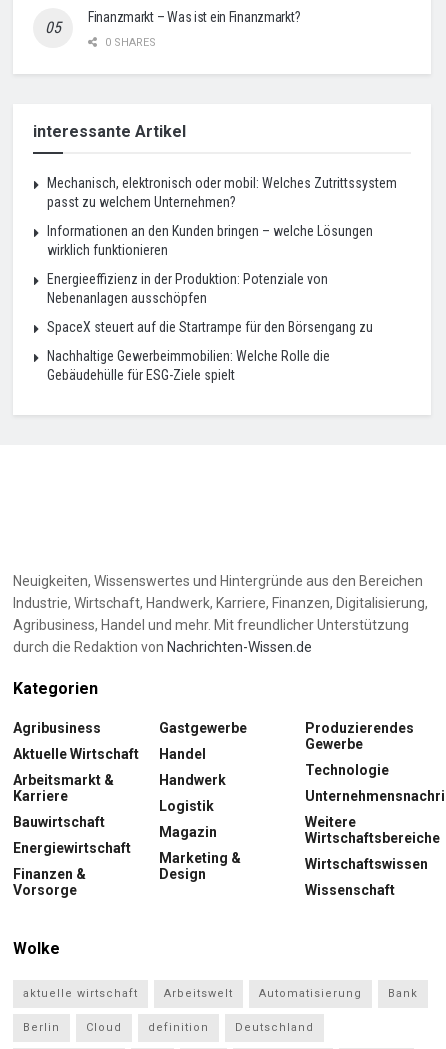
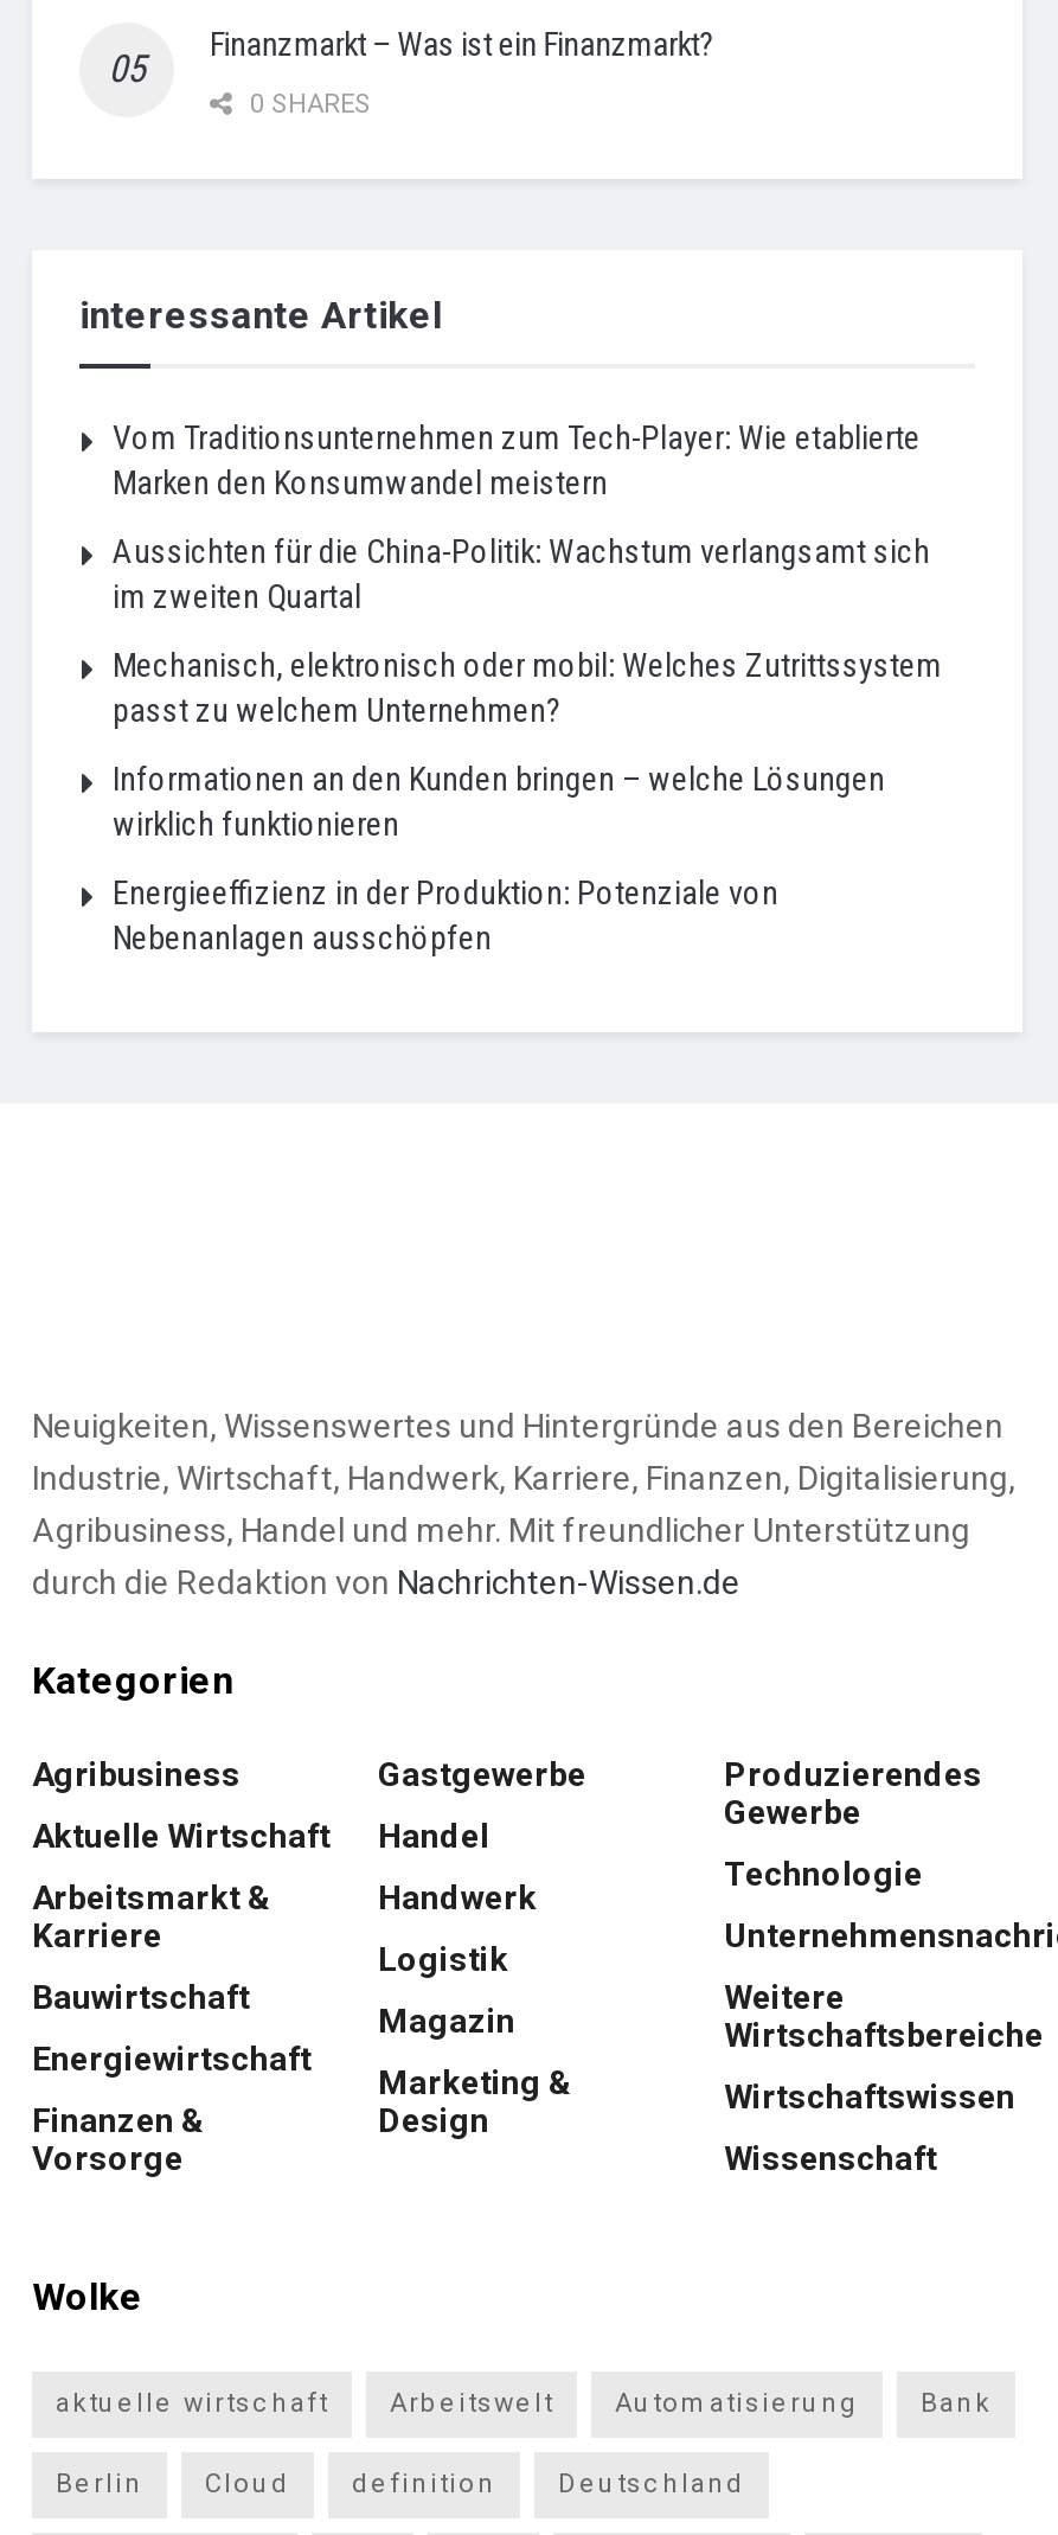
+ Vom Traditionsunternehmen zum Tech-Player: Wie etablierte
+ Marken den Konsumwandel meistern
+ Aussichten für die China-Politik: Wachstum verlangsamt sich
+ im zweiten Quartal

moved down: Mechanisch, elektronisch oder mobil: Welches Zutrittssystem | passt zu welchem Unternehmen? | Informationen an den Kunden bringen – welche Lösungen | wirklich funktionieren | Energieeffizienz in der Produktion: Potenziale von | Nebenanlagen ausschöpfen

- SpaceX steuert auf die Startrampe für den Börsengang zu
- Nachhaltige Gewerbeimmobilien: Welche Rolle die
- Gebäudehülle für ESG-Ziele spielt
